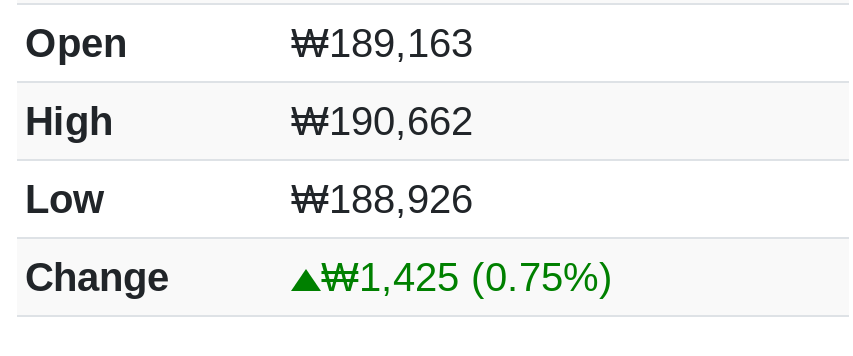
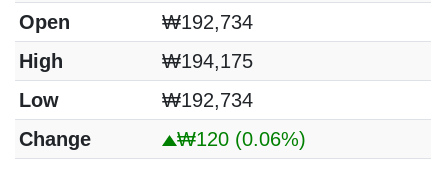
- ₩189,163
+ ₩192,734

- ₩190,662
+ ₩194,175

- ₩188,926
+ ₩192,734

- ₩1,425 (0.75%)
+ ₩120 (0.06%)
